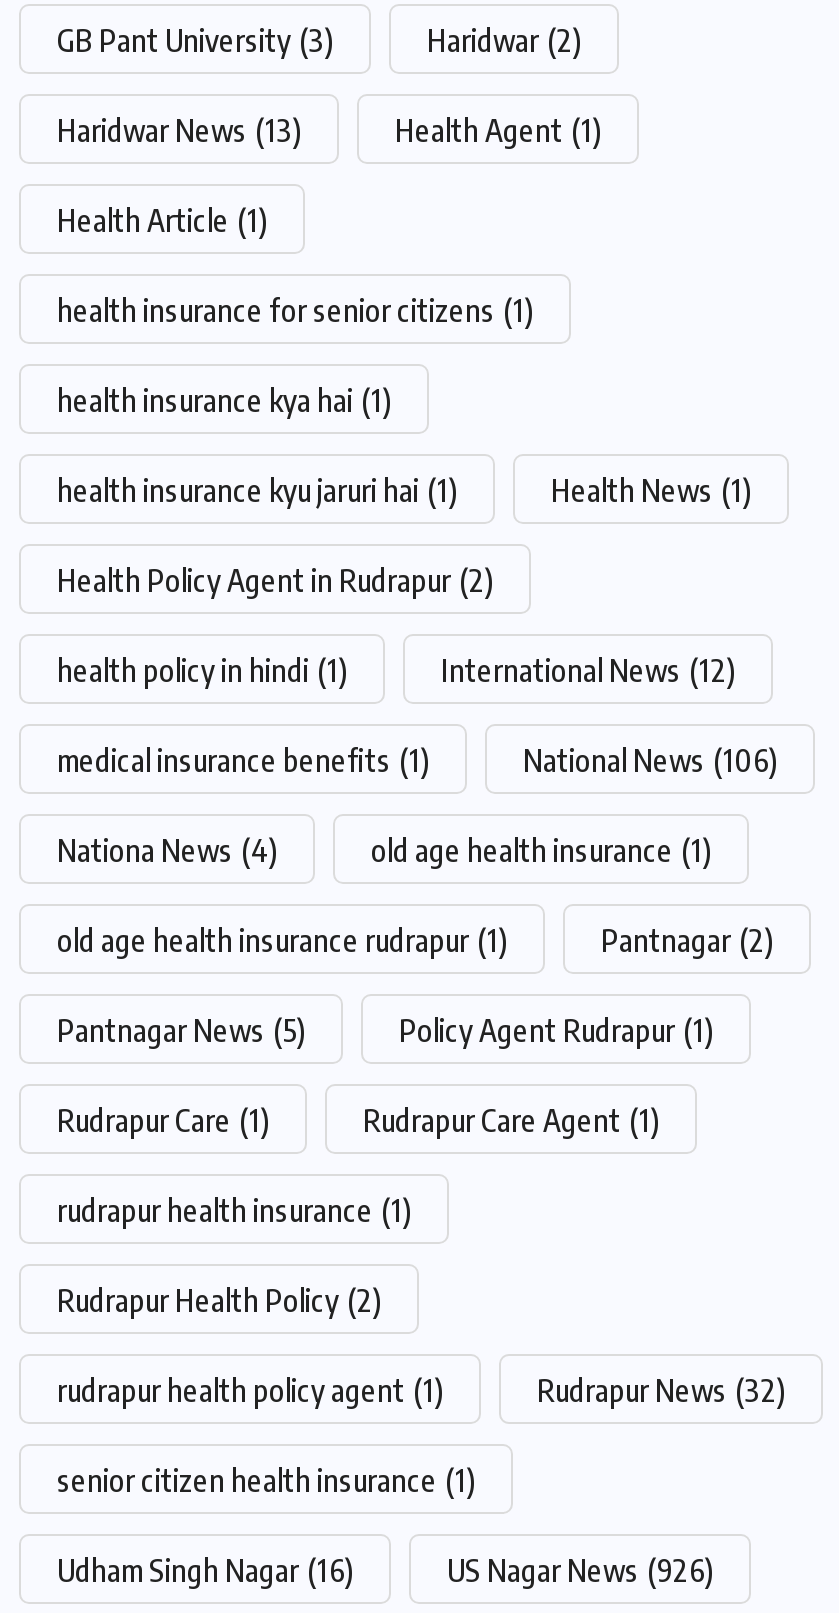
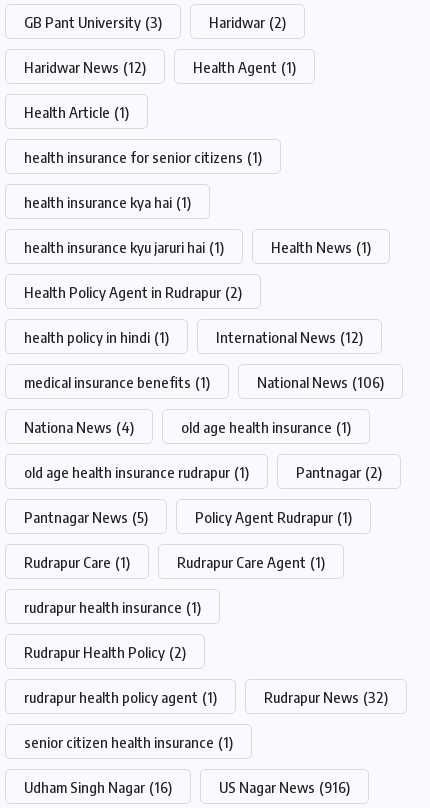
- Haridwar News (13)
+ Haridwar News (12)

- US Nagar News (926)
+ US Nagar News (916)
